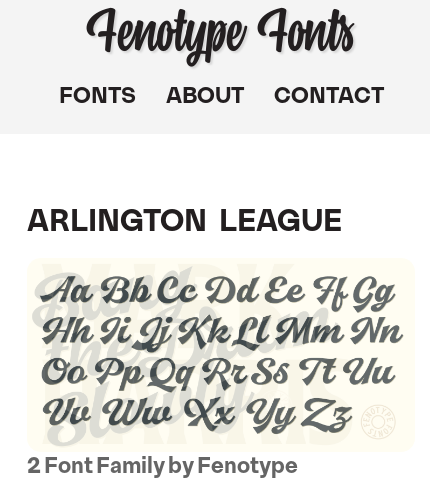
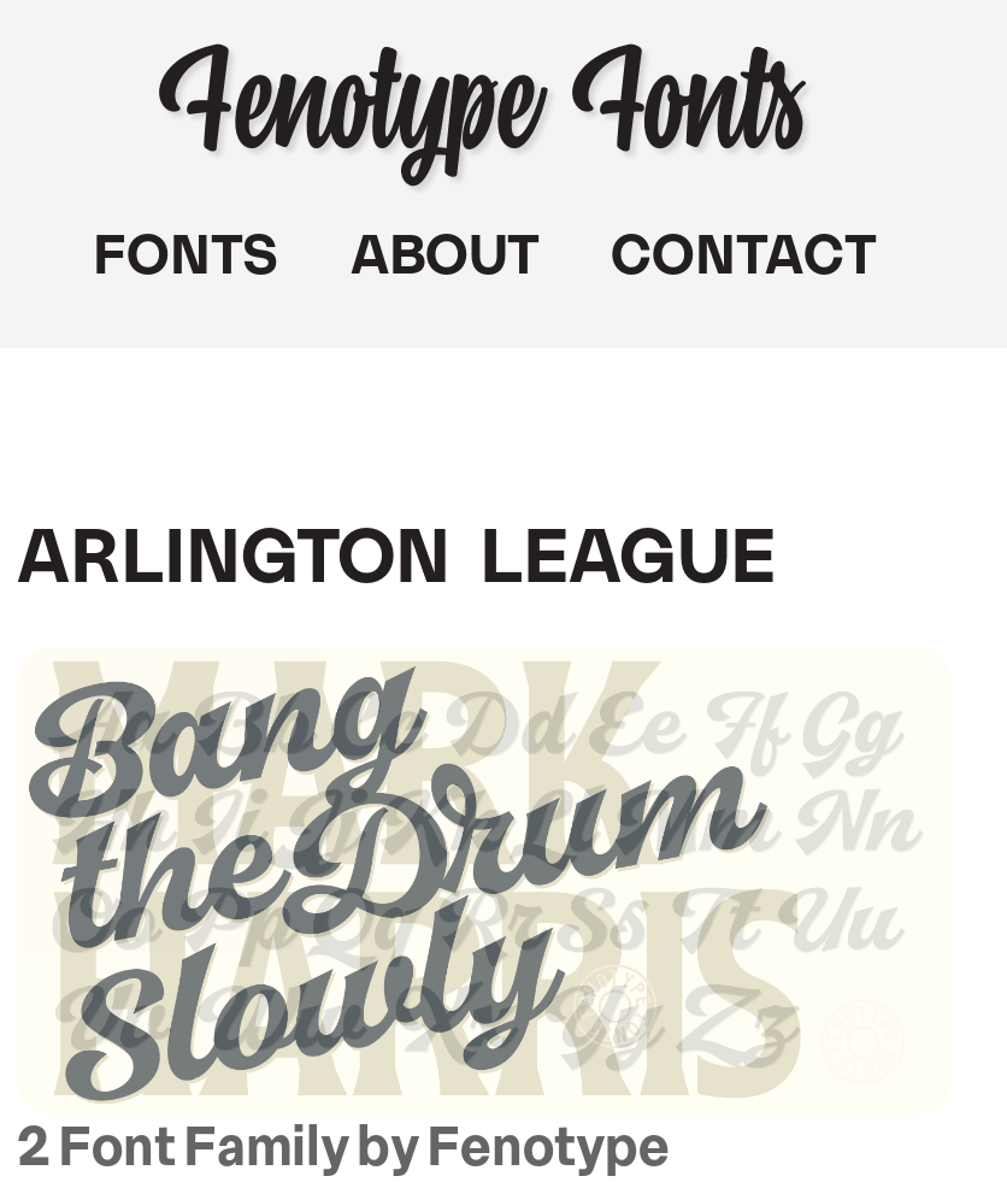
- [image]
+ [image]
